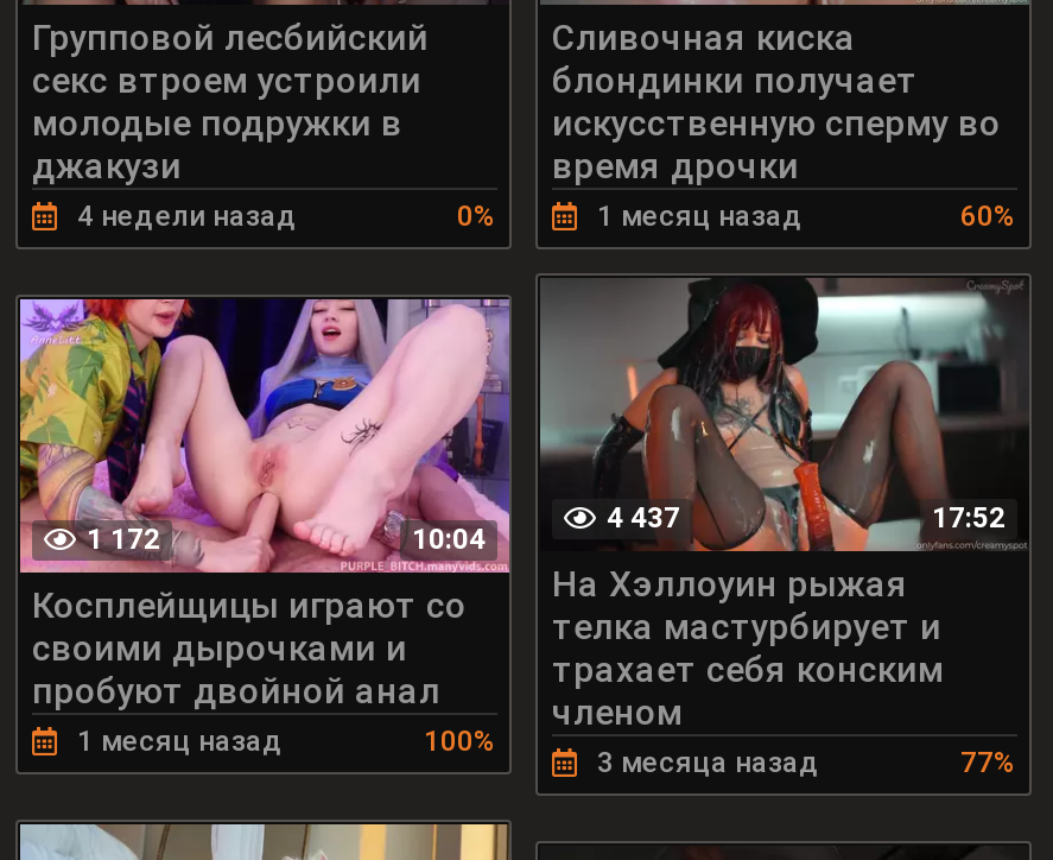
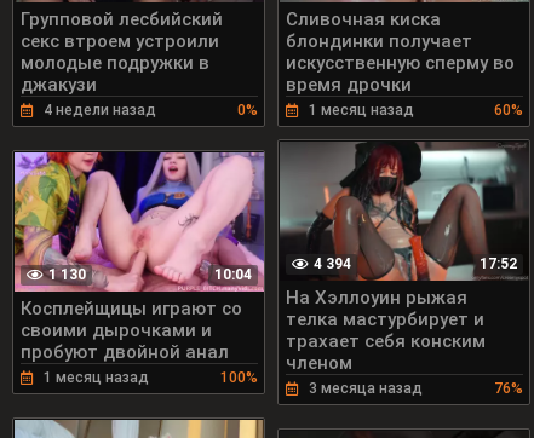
- 4 437
+ 4 394

- 1 172
+ 1 130

- 77%
+ 76%
